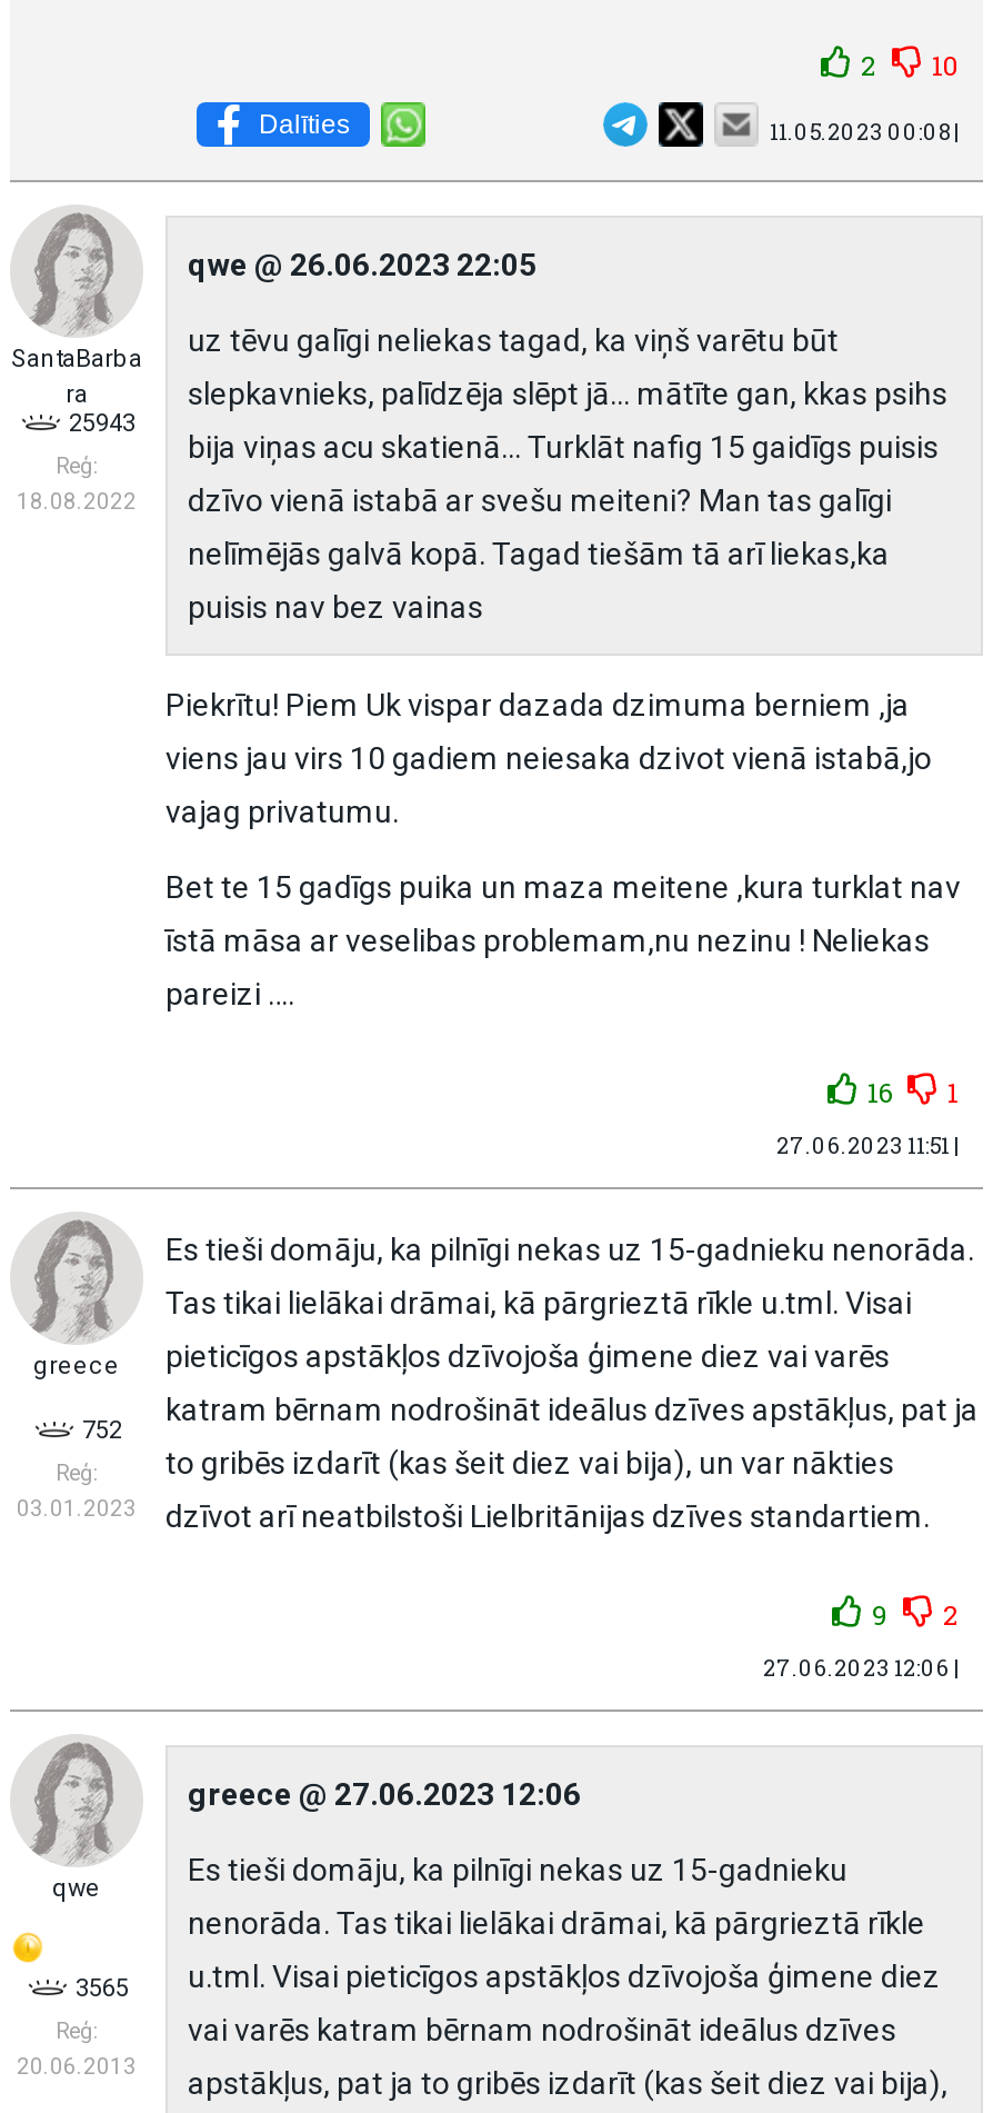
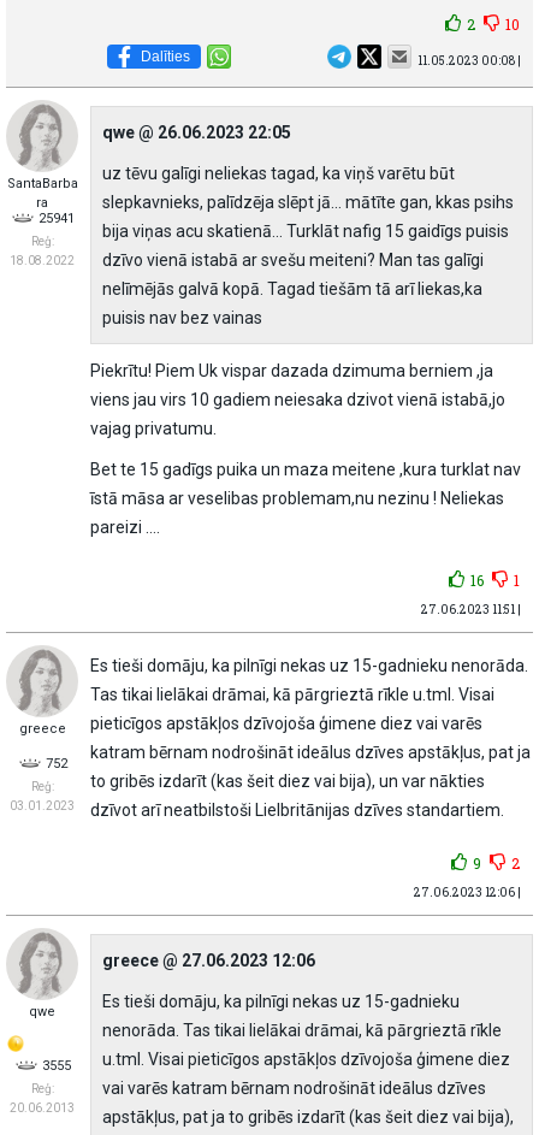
- 25943
+ 25941

- 3565
+ 3555
